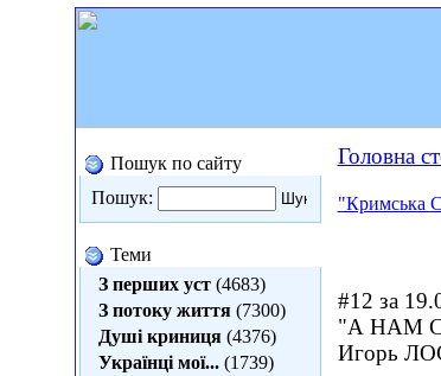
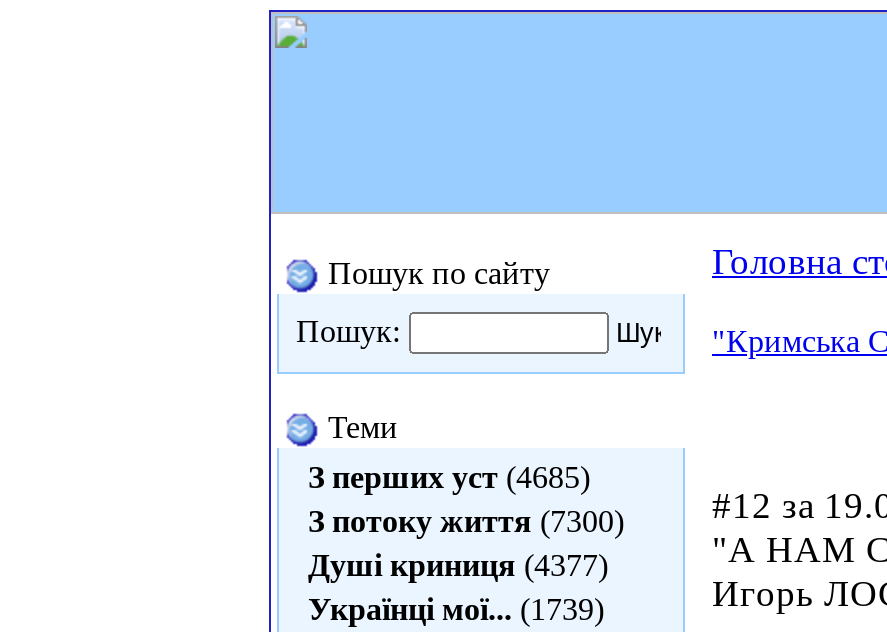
- З перших уст (4683)
+ З перших уст (4685)

- Душі криниця (4376)
+ Душі криниця (4377)
